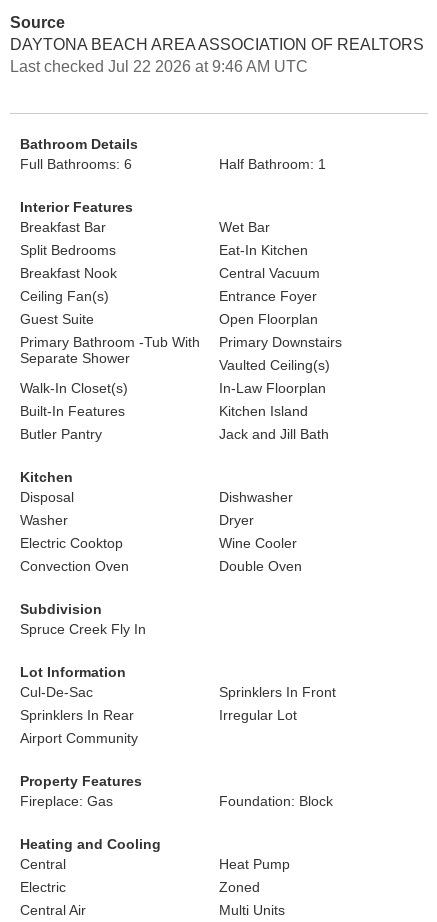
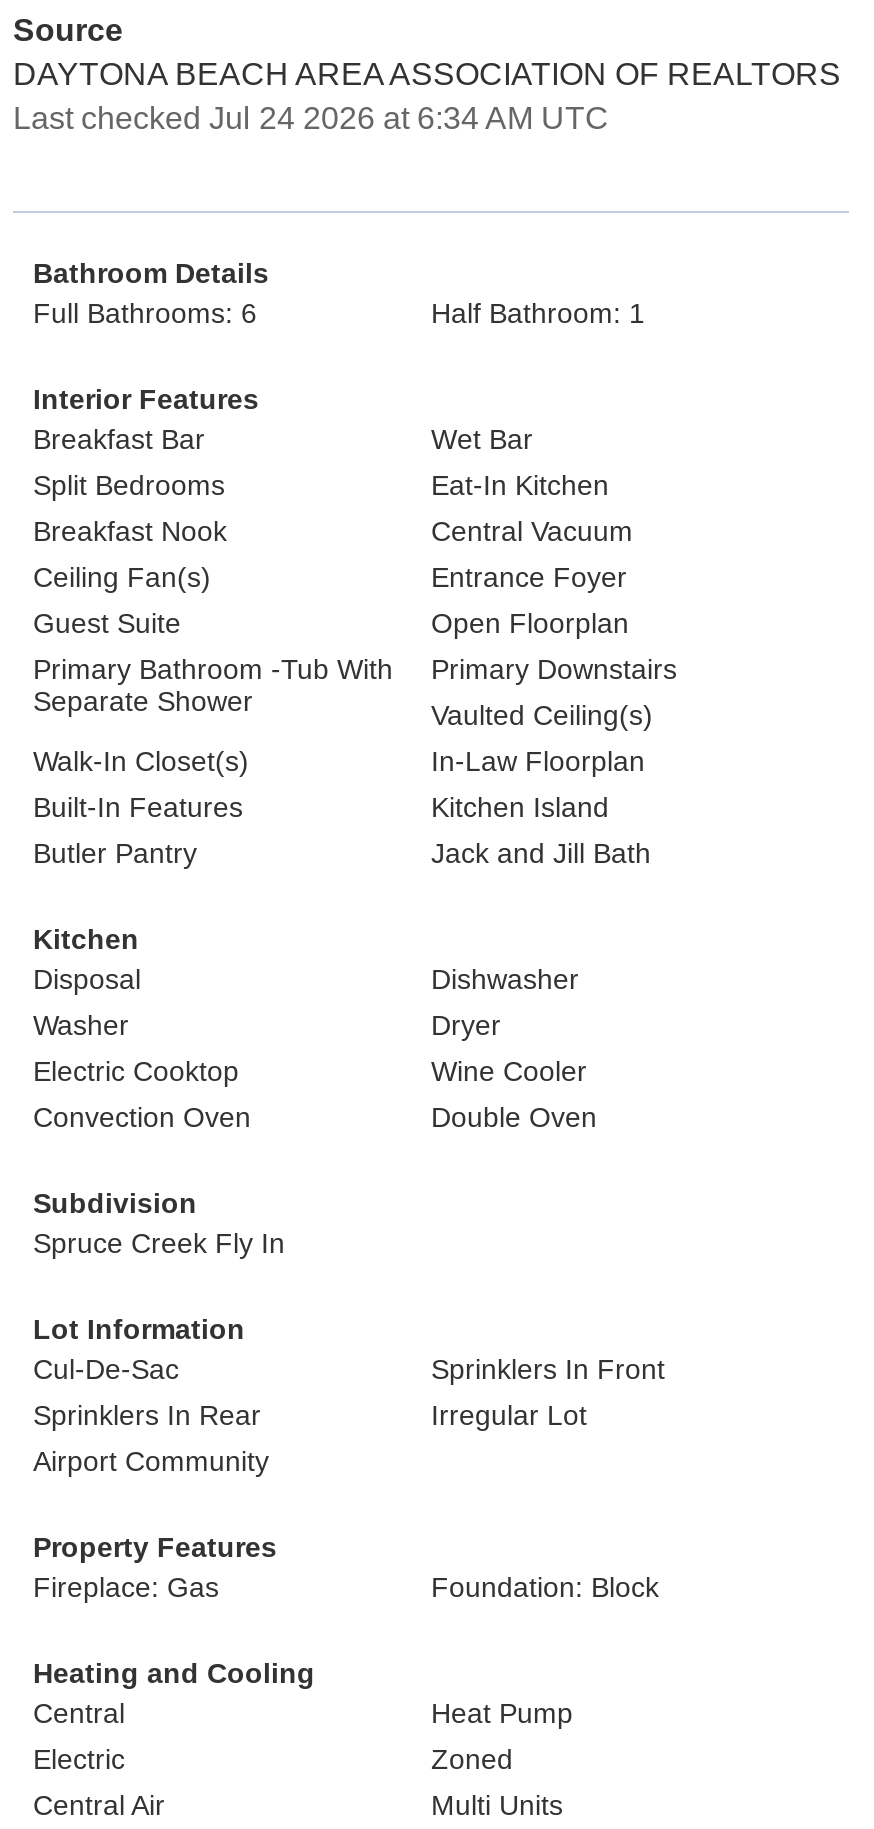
- Last checked Jul 22 2026 at 9:46 AM UTC
+ Last checked Jul 24 2026 at 6:34 AM UTC
